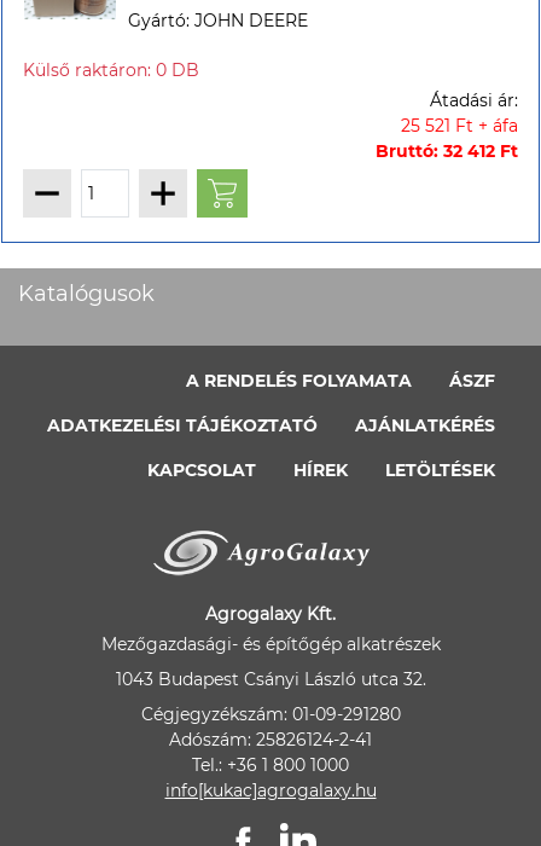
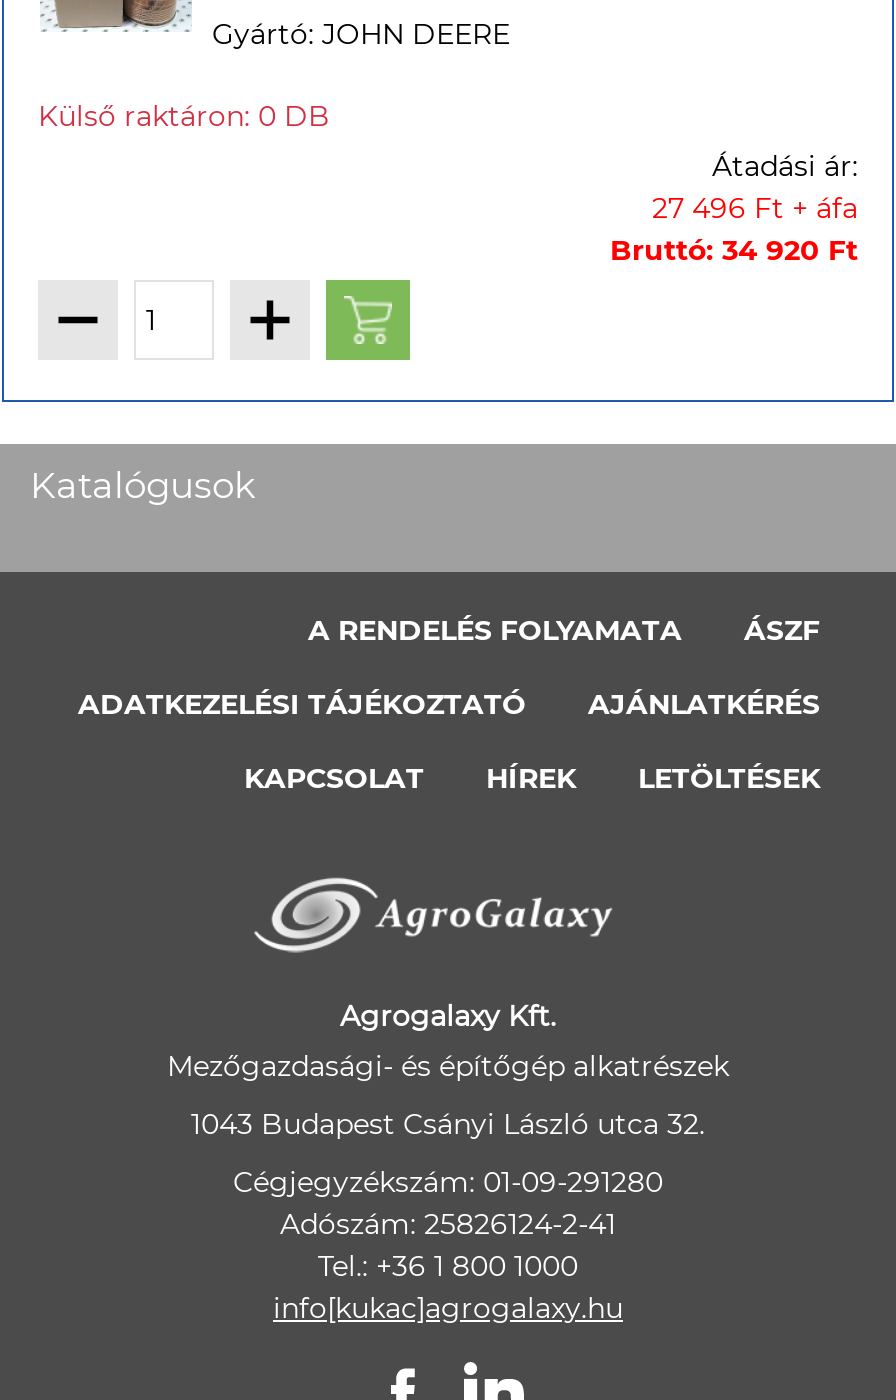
- 25 521 Ft + áfa
+ 27 496 Ft + áfa

- Bruttó: 32 412 Ft
+ Bruttó: 34 920 Ft
